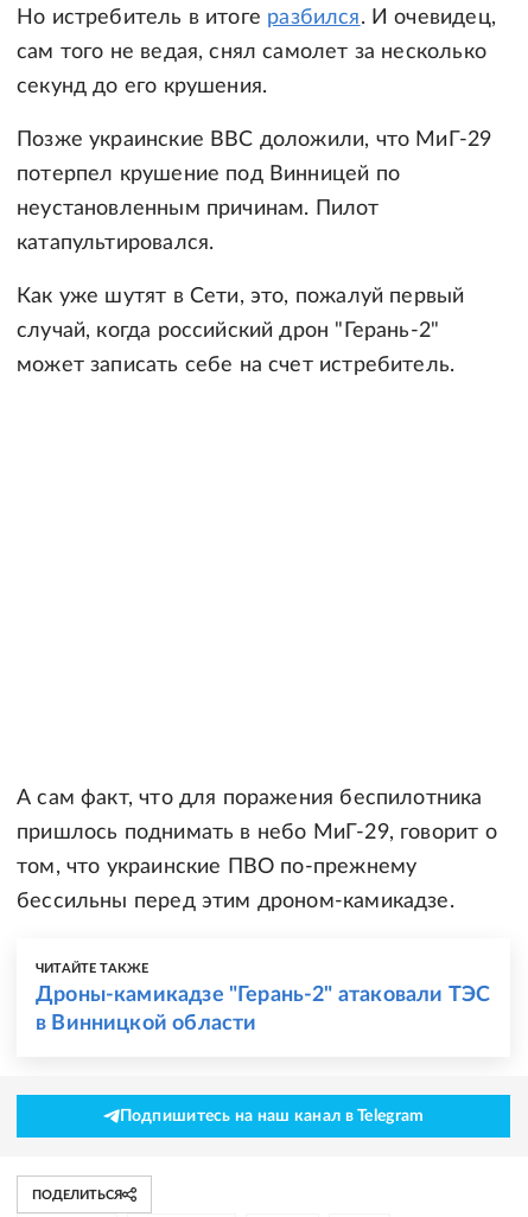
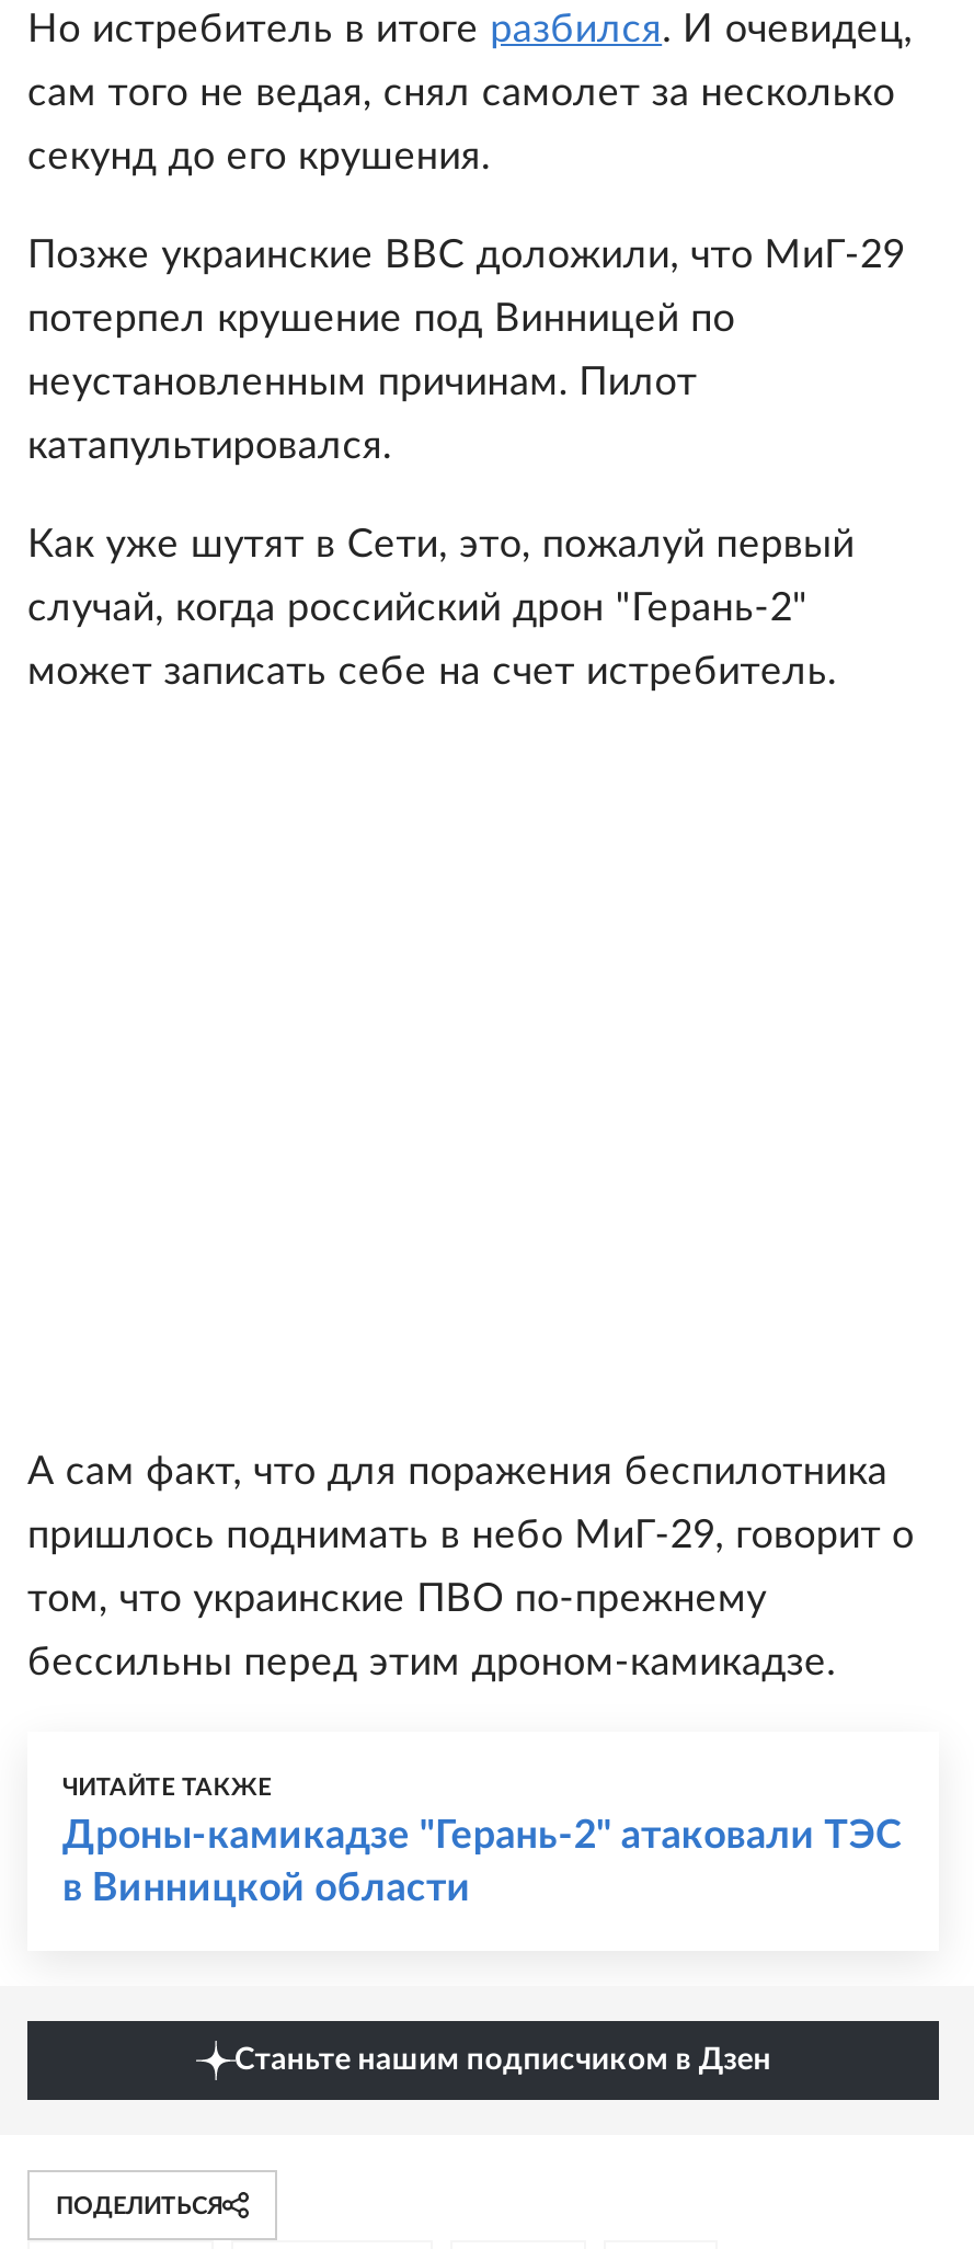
- Подпишитесь на наш канал в Telegram
+ Станьте нашим подписчиком в Дзен
